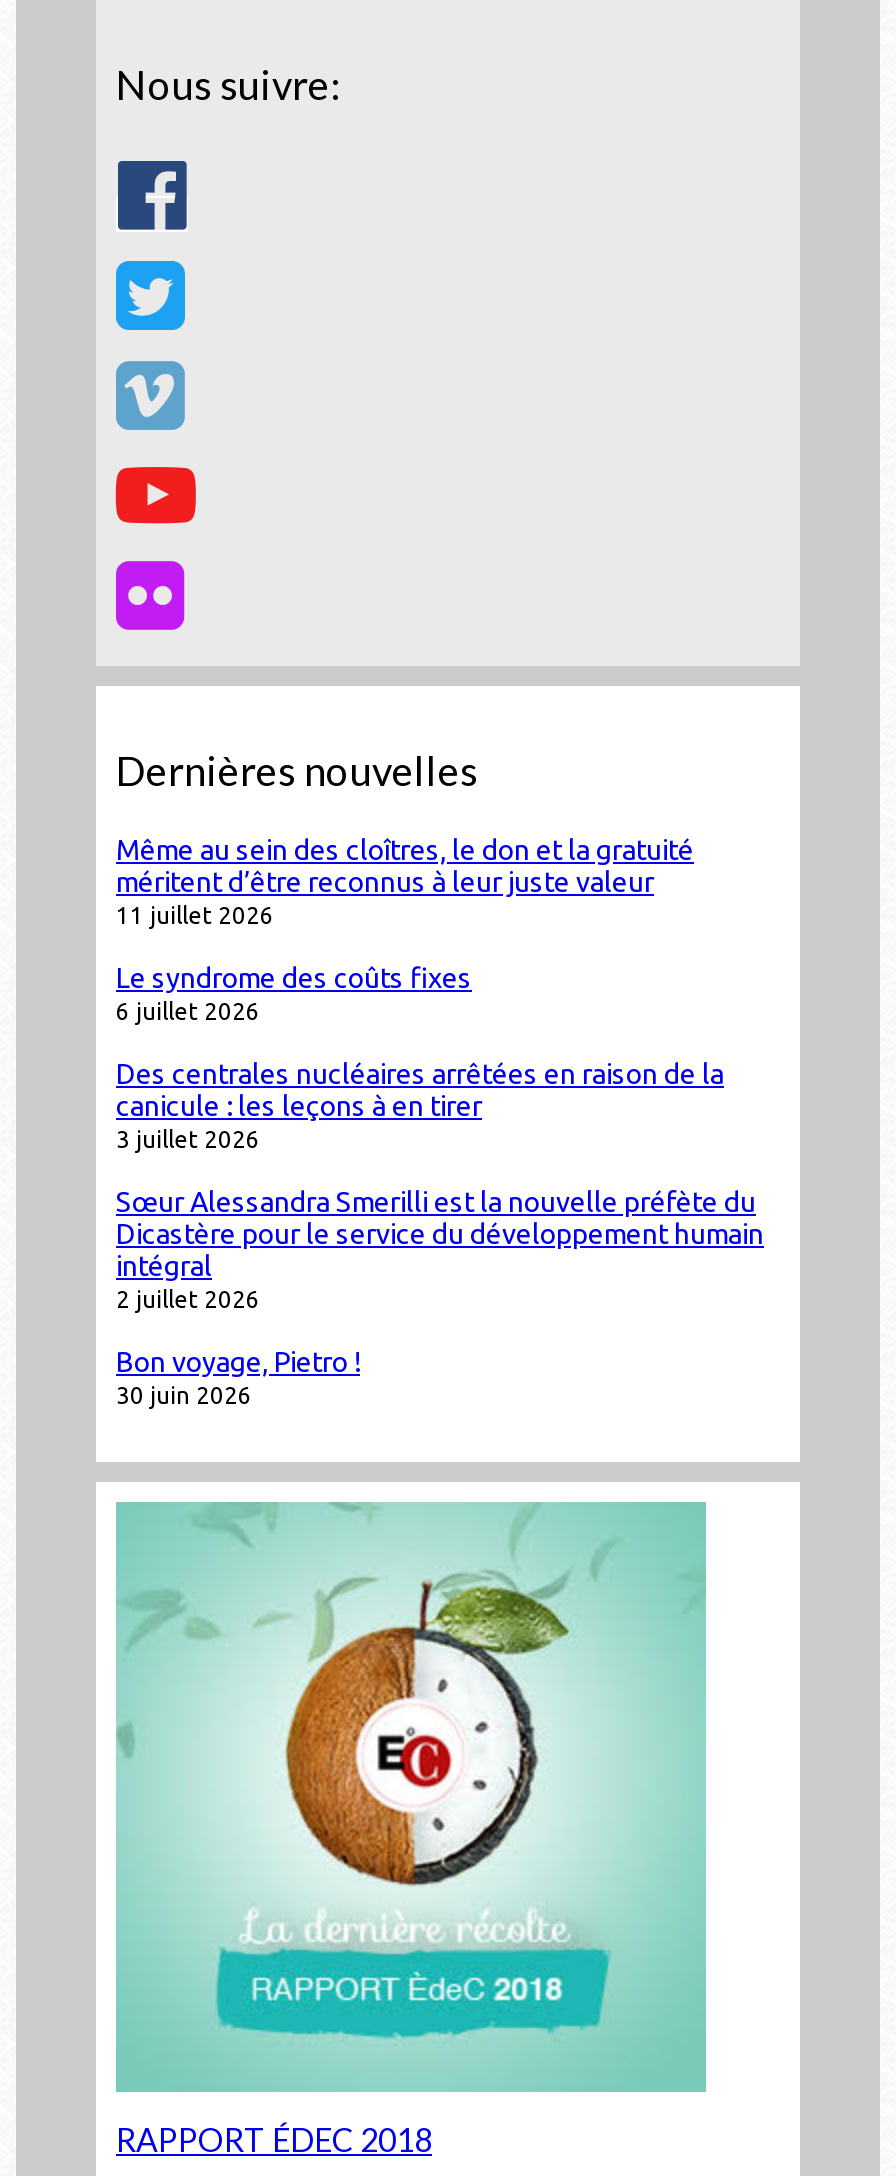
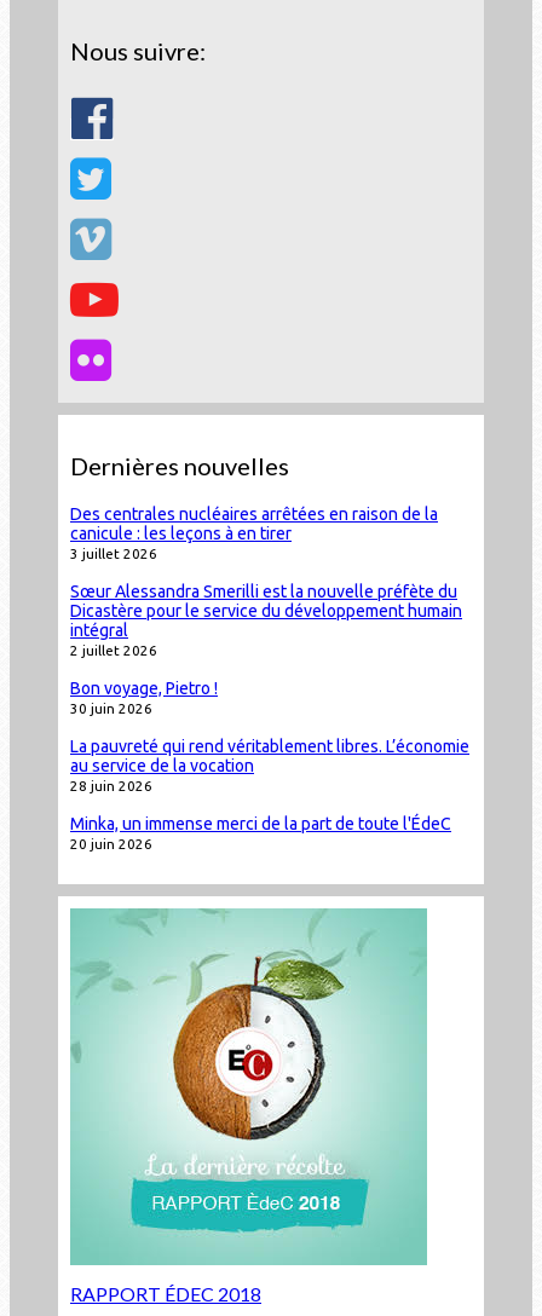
- Même au sein des cloîtres, le don et la gratuité
- méritent d’être reconnus à leur juste valeur
- 11 juillet 2026
- Le syndrome des coûts fixes
- 6 juillet 2026

moved up: Des centrales nucléaires arrêtées en raison de la | canicule : les leçons à en tirer | 3 juillet 2026 | ... | Bon voyage, Pietro ! | 30 juin 2026

+ La pauvreté qui rend véritablement libres. L’économie
+ au service de la vocation
+ 28 juin 2026
+ Minka, un immense merci de la part de toute l'ÉdeC
+ 20 juin 2026
